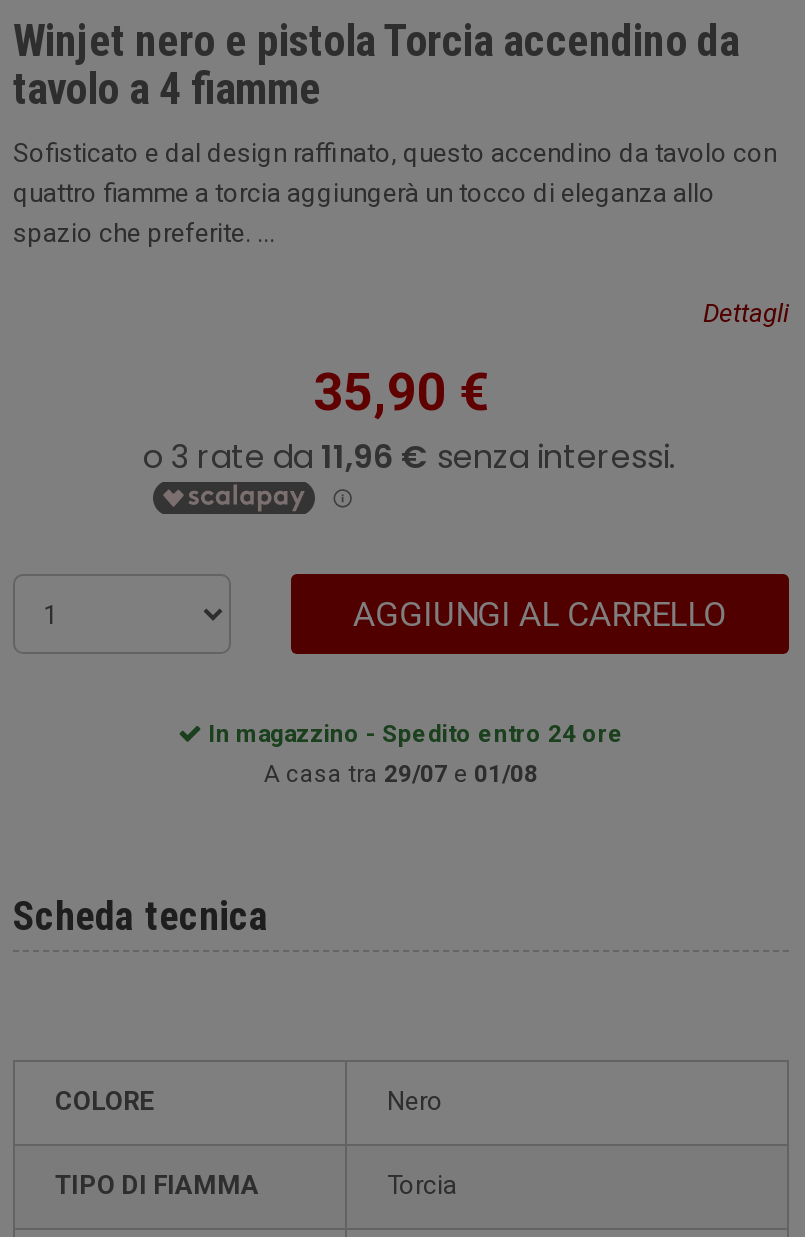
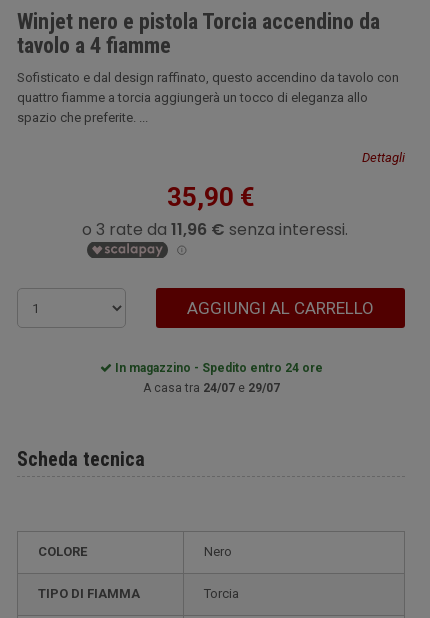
- A casa tra 29/07 e 01/08
+ A casa tra 24/07 e 29/07
